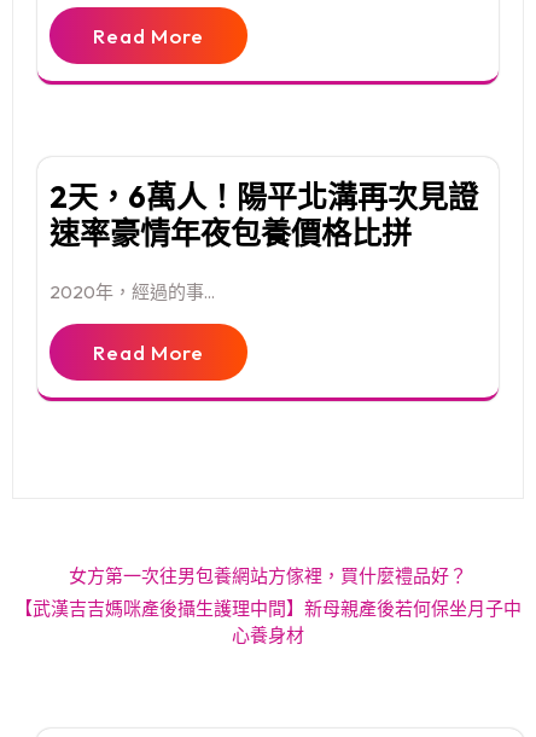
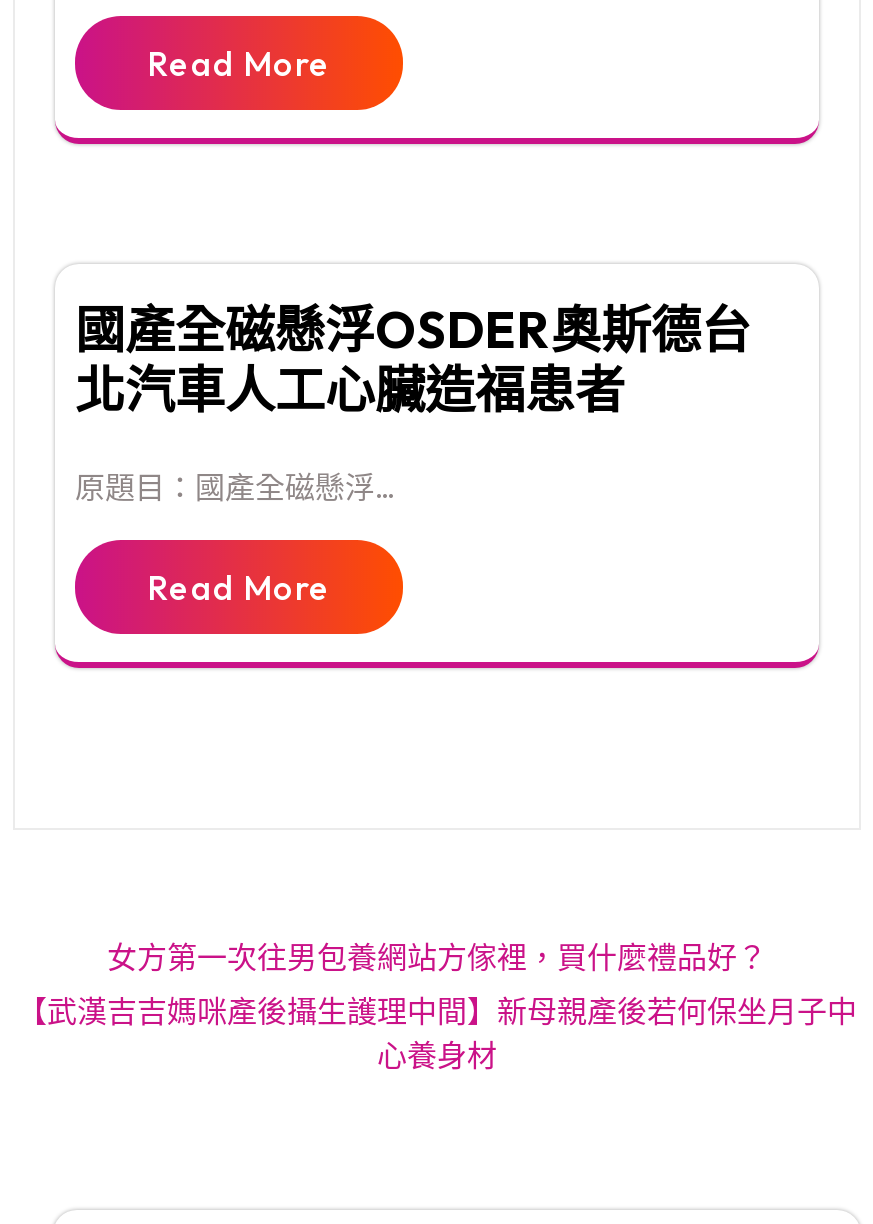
- 2天，6萬人！陽平北溝再次見證
- 速率豪情年夜包養價格比拼
+ 國產全磁懸浮OSDER奧斯德台
+ 北汽車人工心臟造福患者

- 2020年，經過的事...
+ 原題目：國產全磁懸浮...
